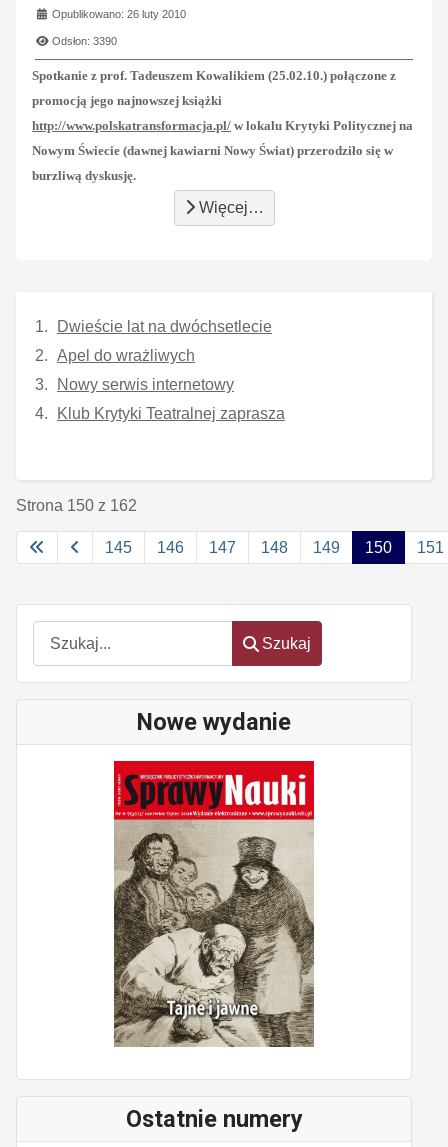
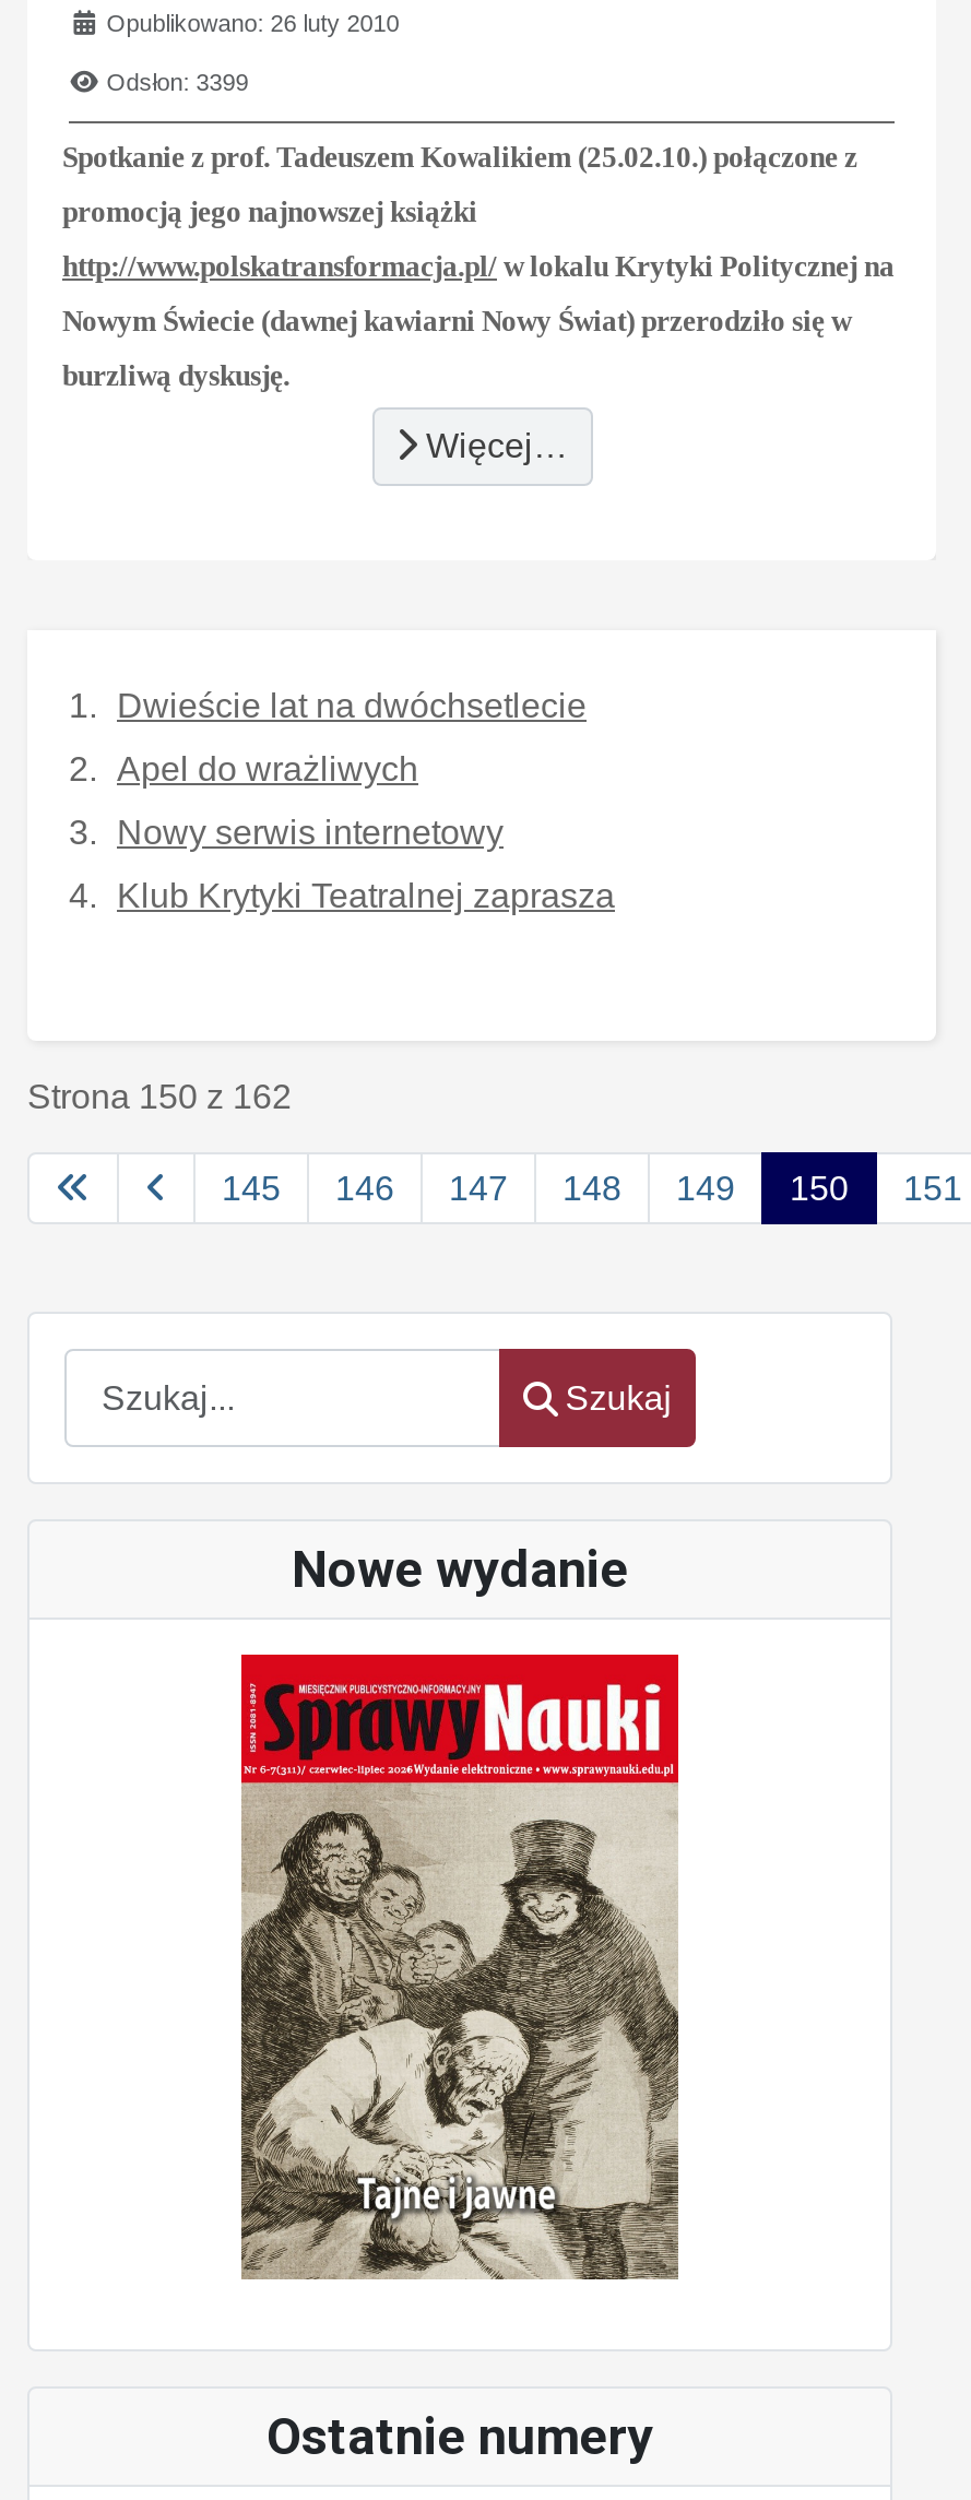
- Odsłon: 3390
+ Odsłon: 3399
